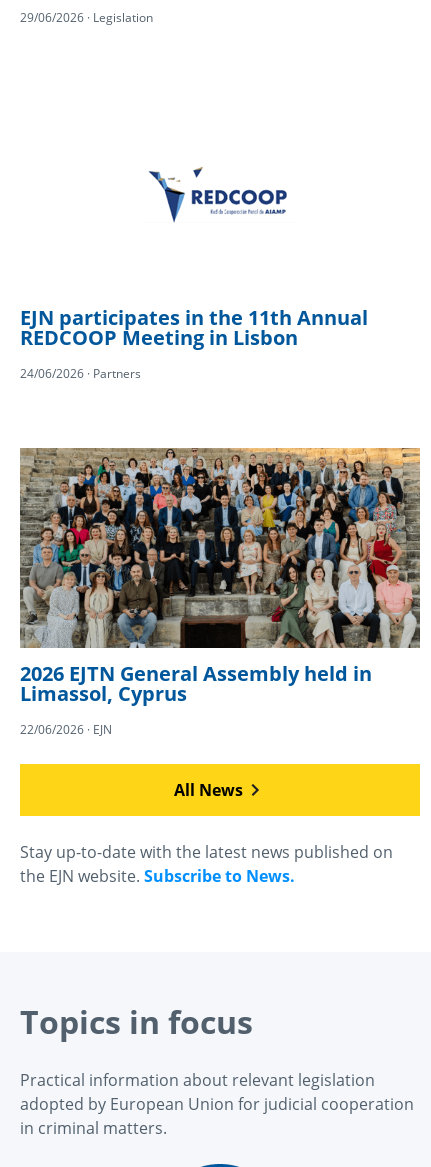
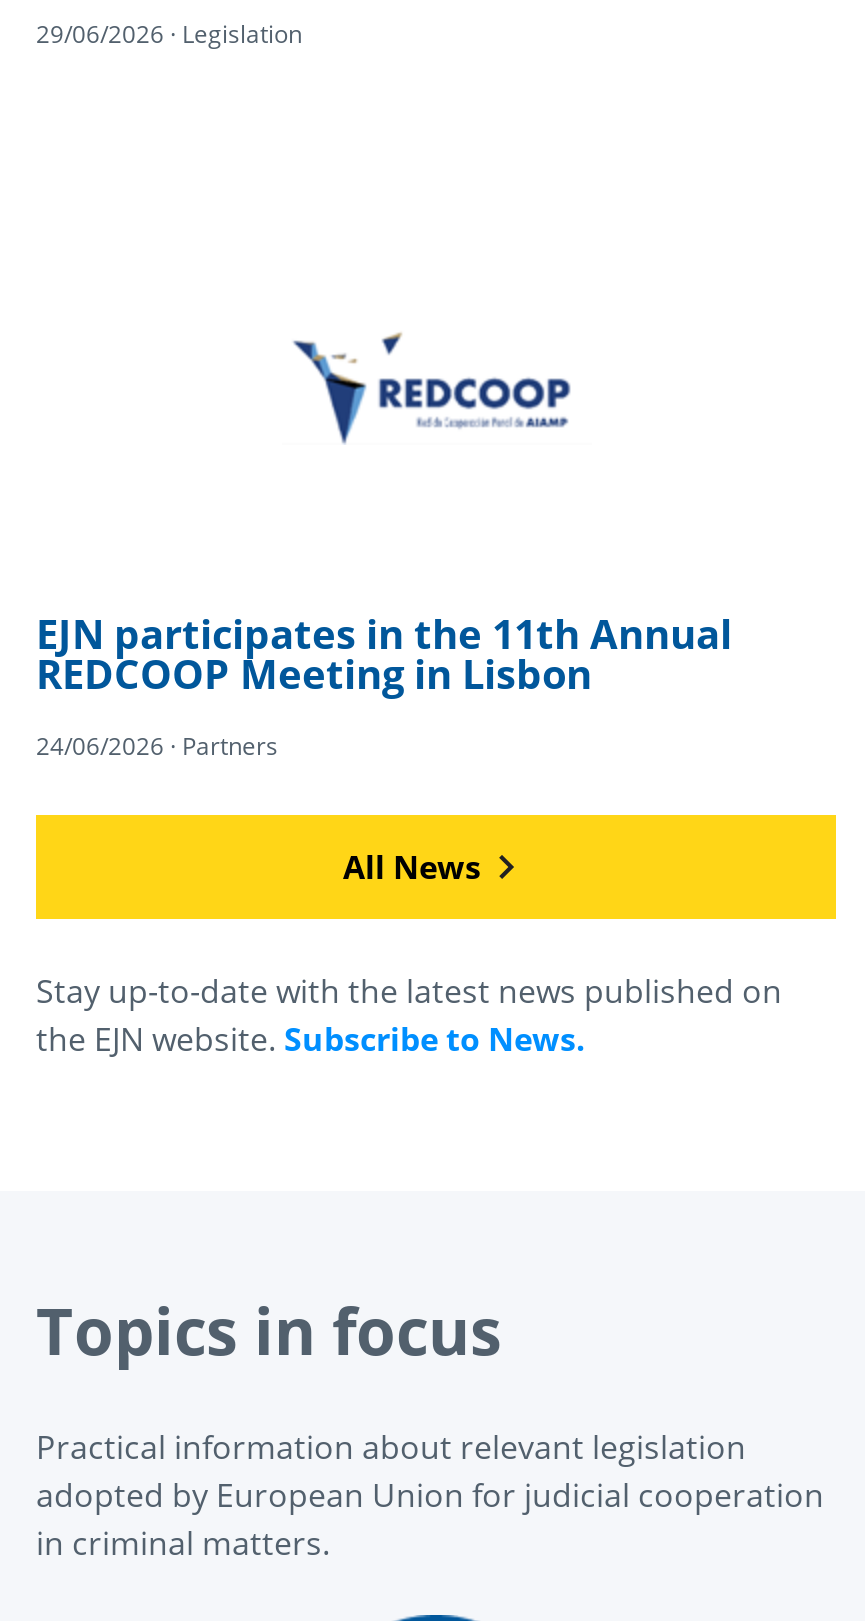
- [image]
- 2026 EJTN General Assembly held in
- Limassol, Cyprus
- 22/06/2026 · EJN
